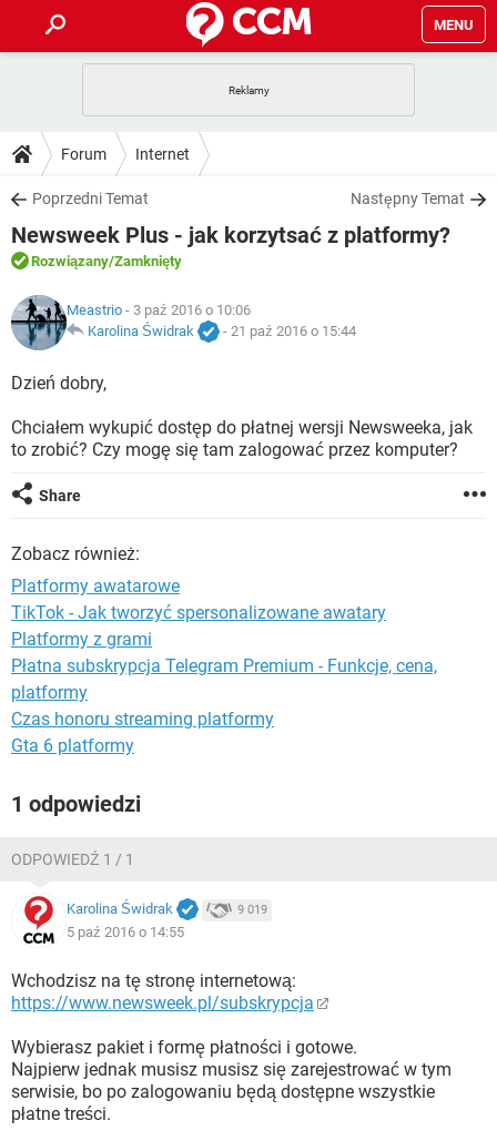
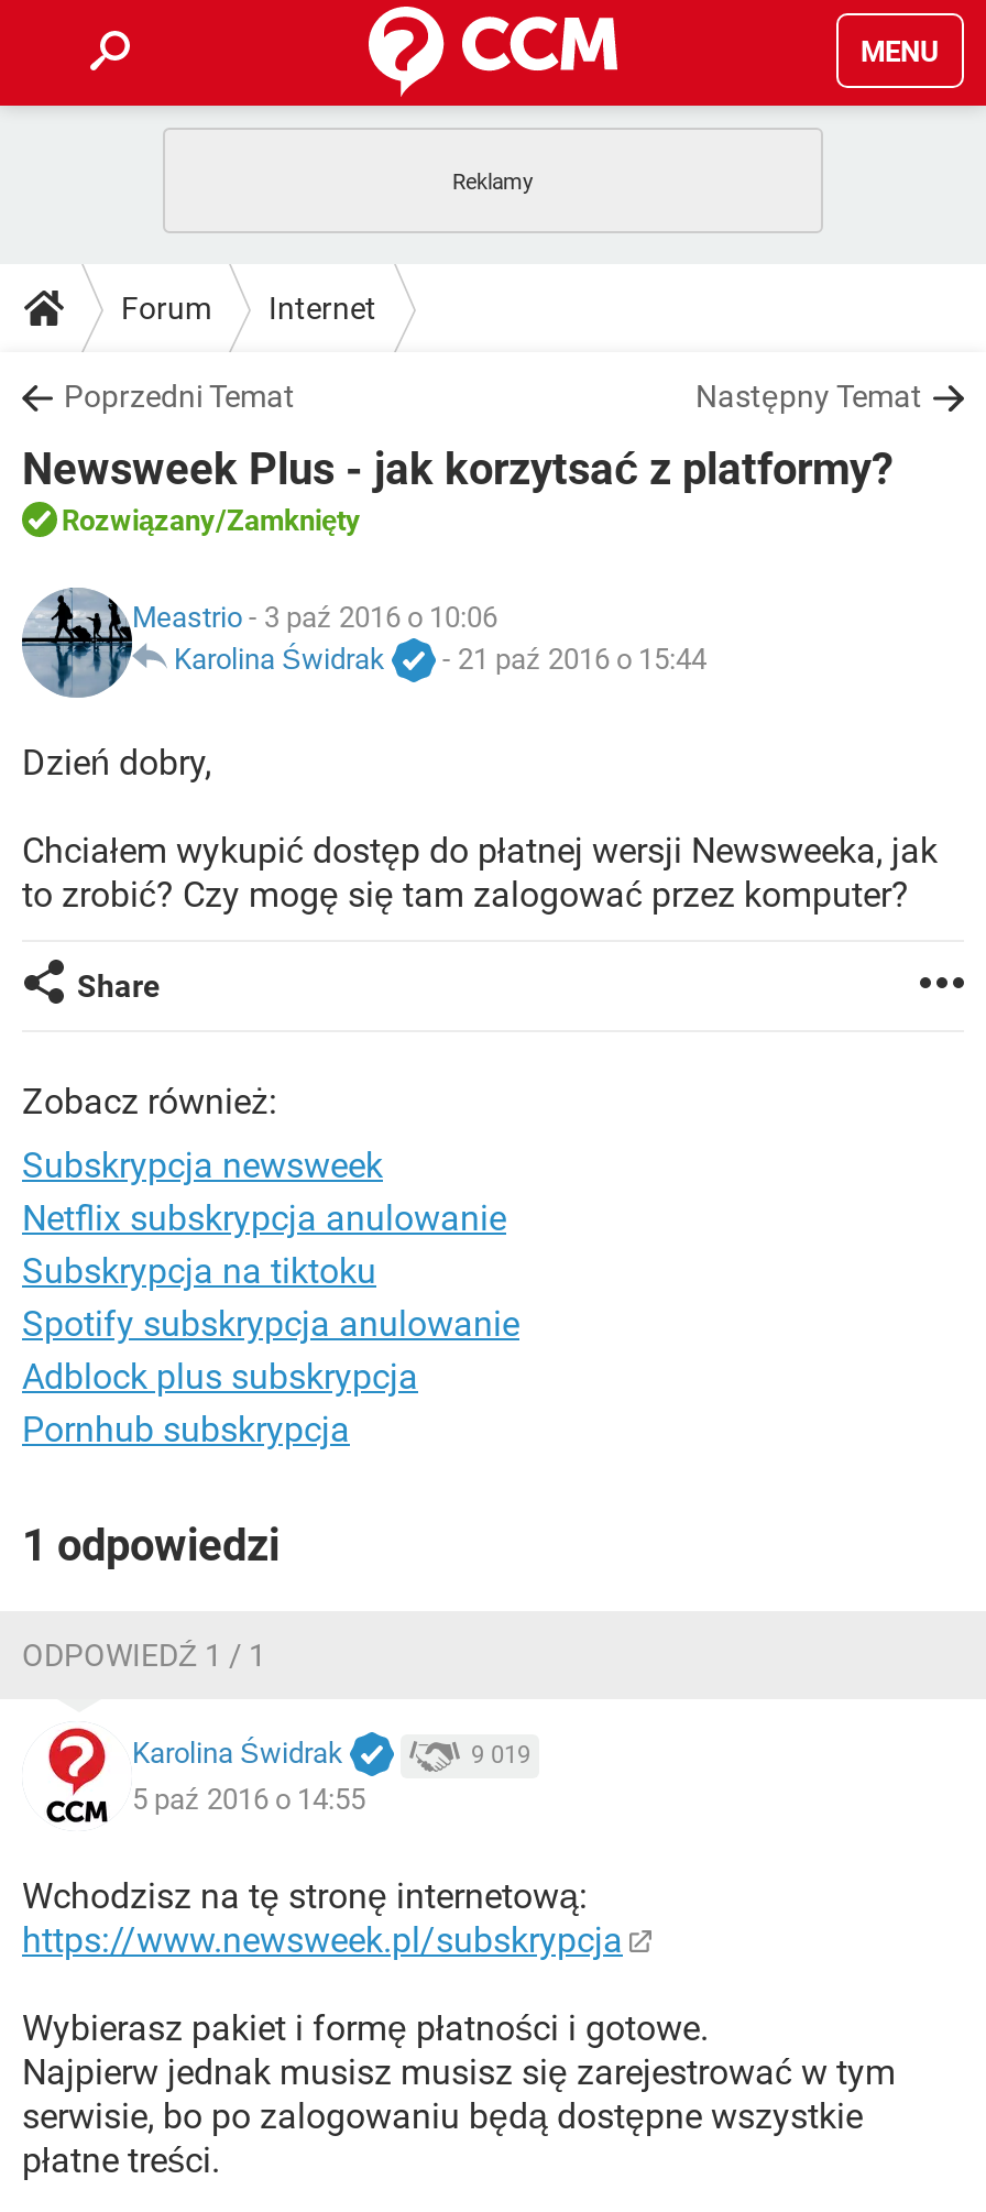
- Platformy awatarowe
- TikTok - Jak tworzyć spersonalizowane awatary
- Platformy z grami
- Płatna subskrypcja Telegram Premium - Funkcje, cena,
- platformy
- Czas honoru streaming platformy
- Gta 6 platformy
+ Subskrypcja newsweek
+ Netflix subskrypcja anulowanie
+ Subskrypcja na tiktoku
+ Spotify subskrypcja anulowanie
+ Adblock plus subskrypcja
+ Pornhub subskrypcja
